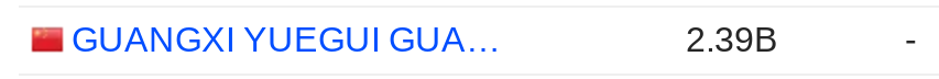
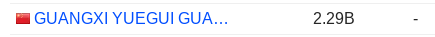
- 2.39B
+ 2.29B
